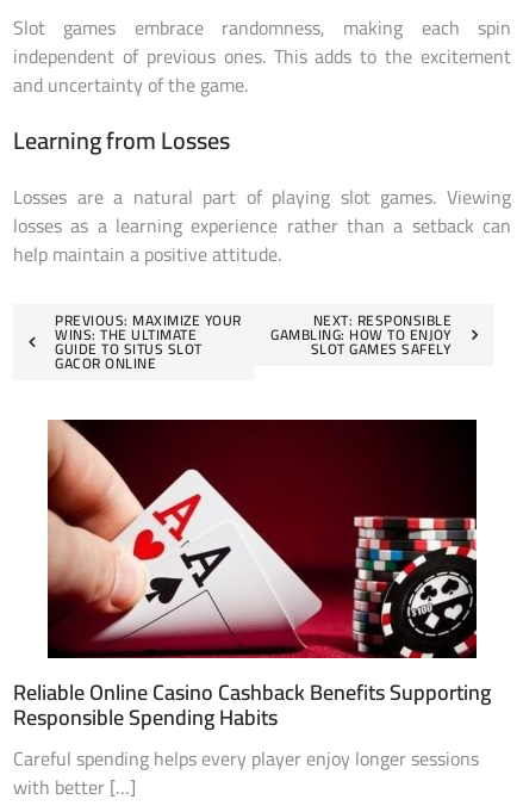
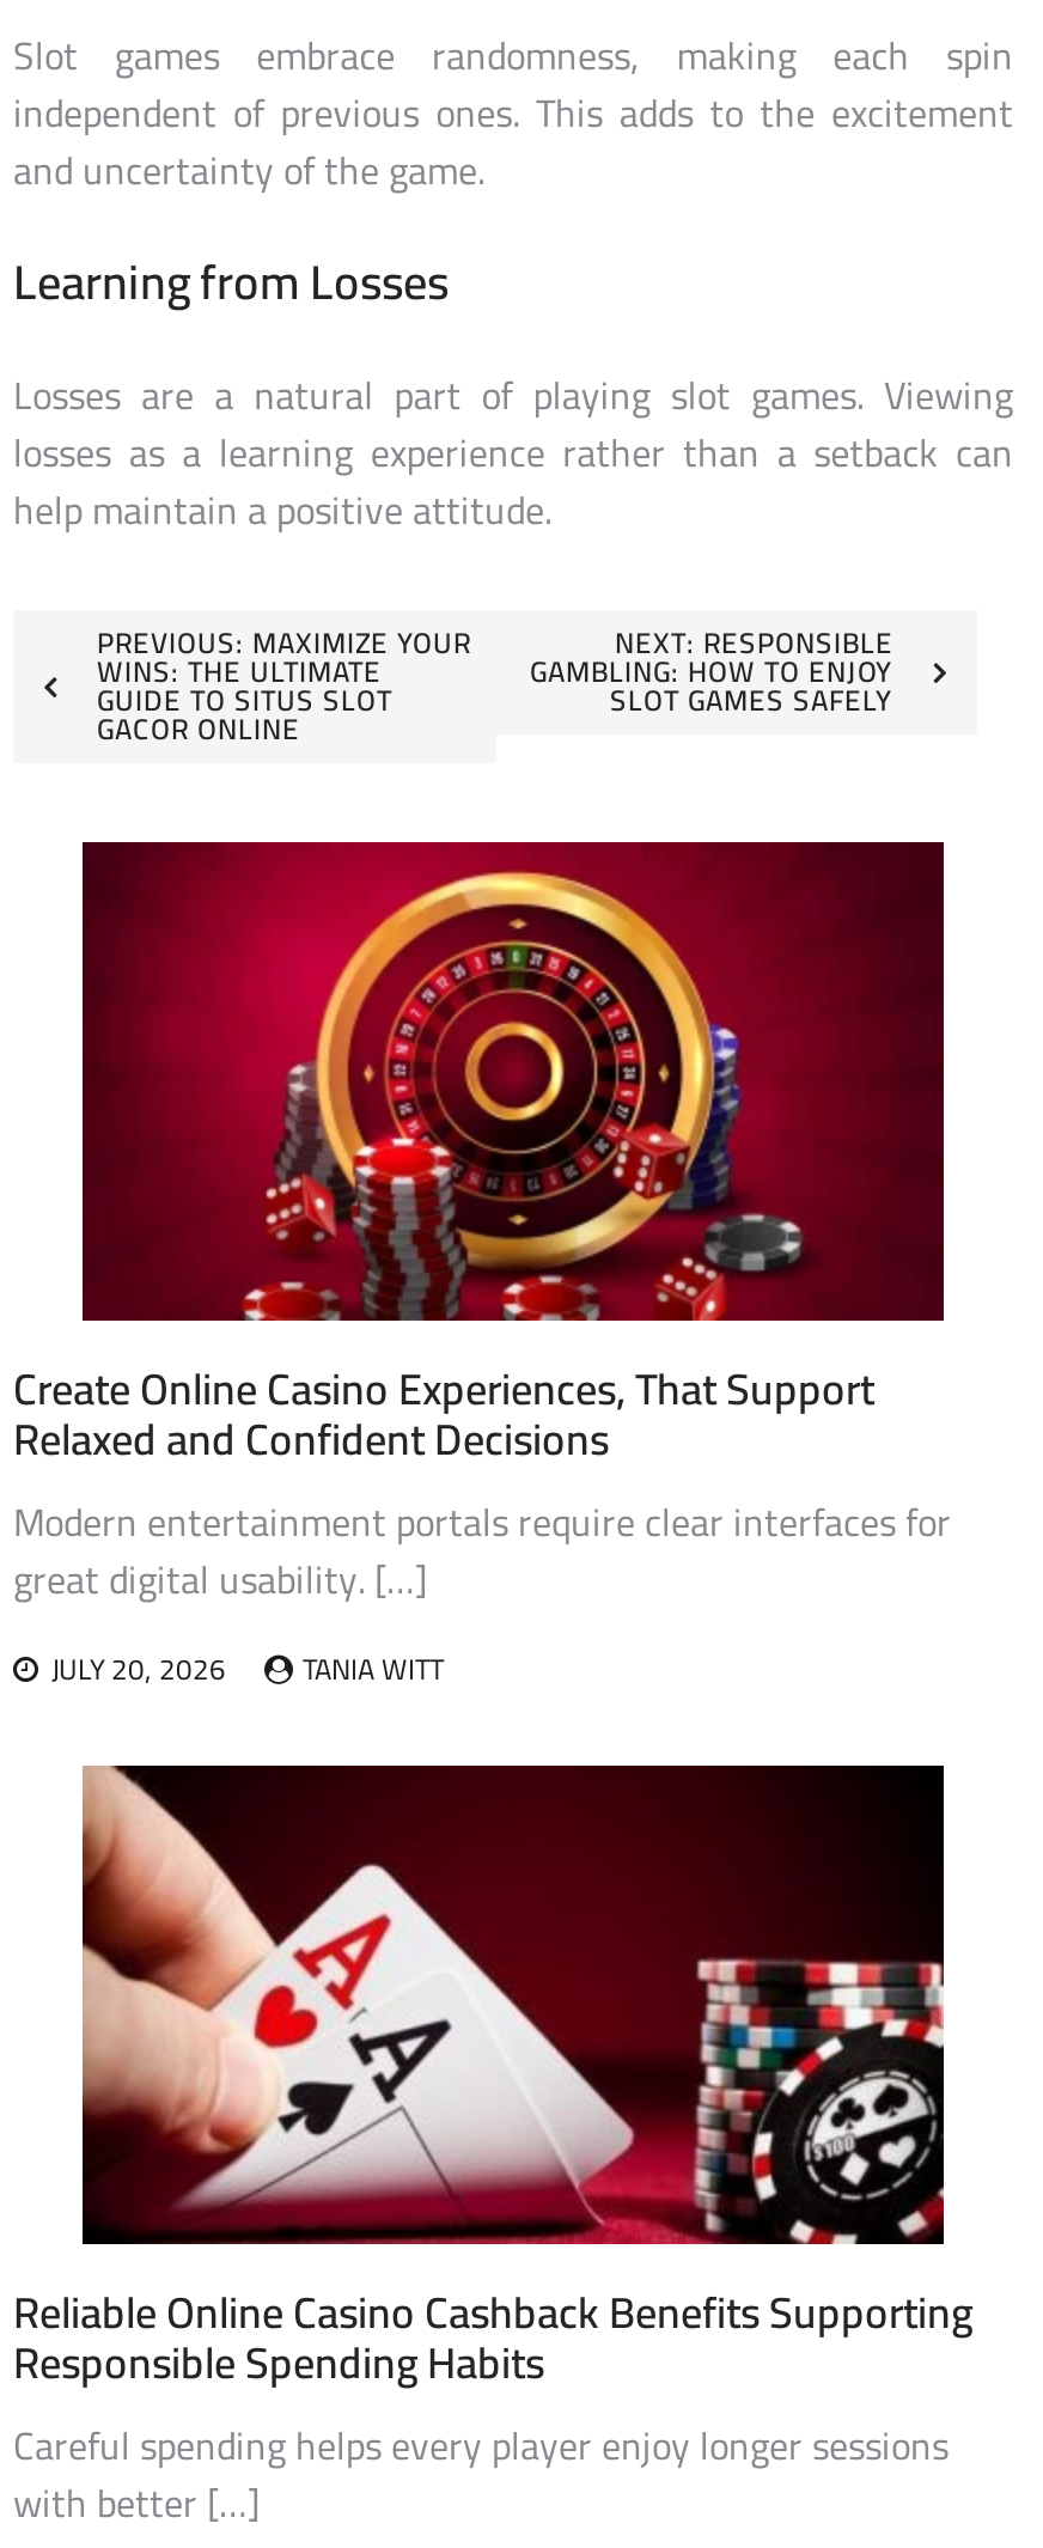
+ [image]
+ Create Online Casino Experiences, That Support
+ Relaxed and Confident Decisions
+ Modern entertainment portals require clear interfaces for
+ great digital usability. […]
+ JULY 20, 2026
+ TANIA WITT
